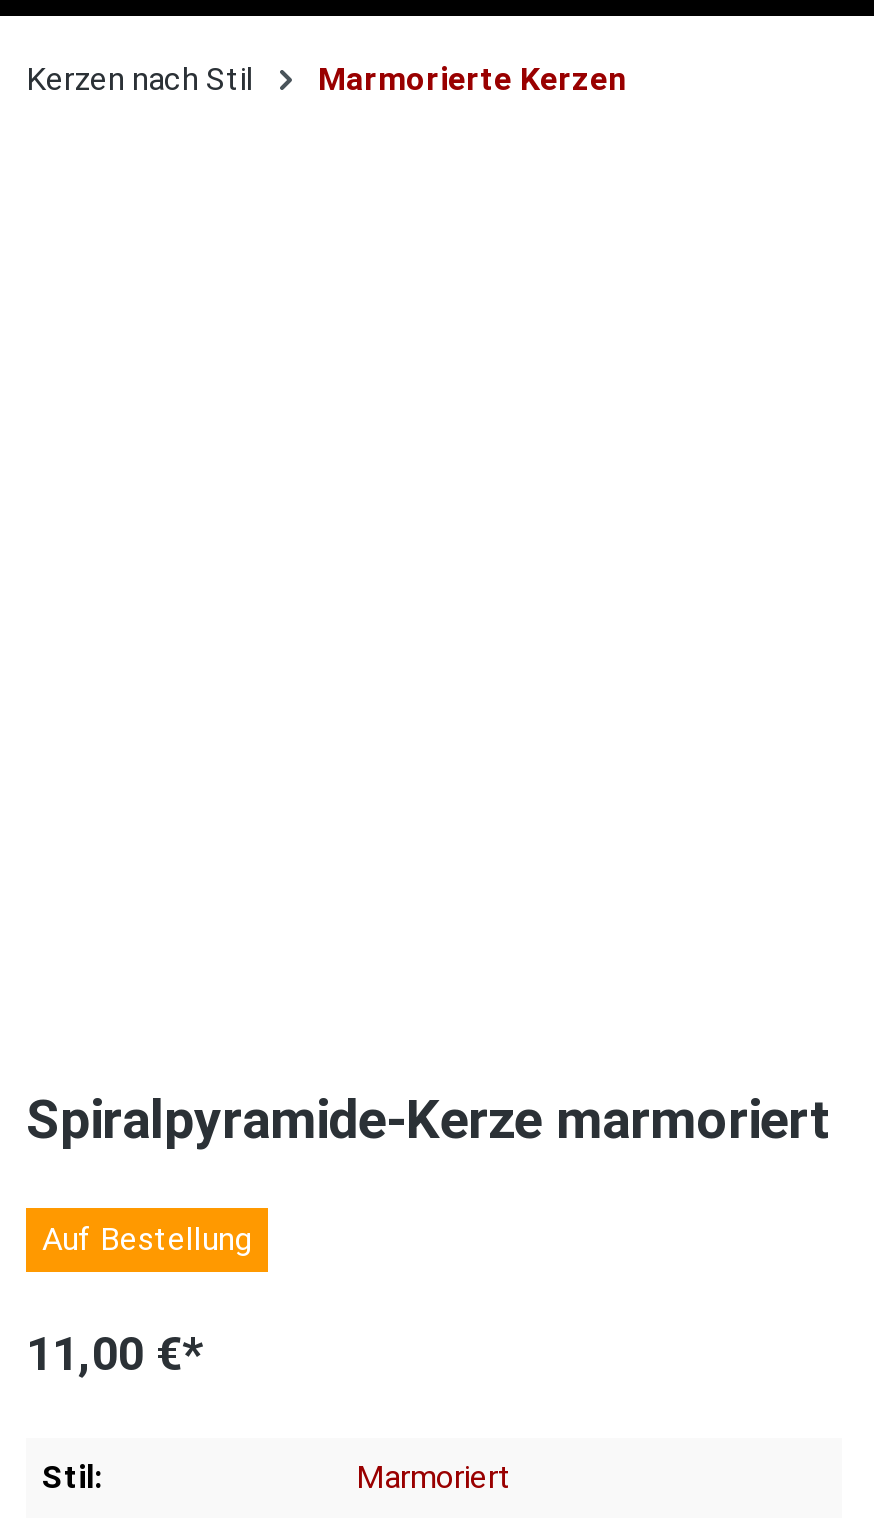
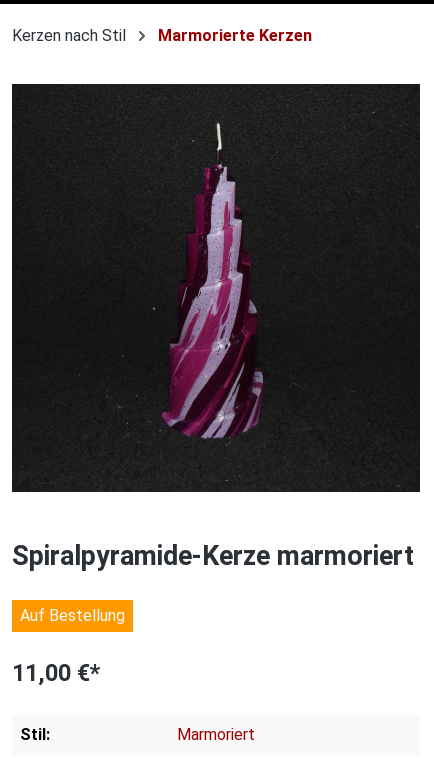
+ [image]
